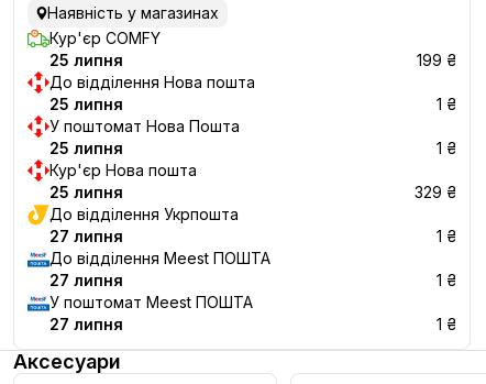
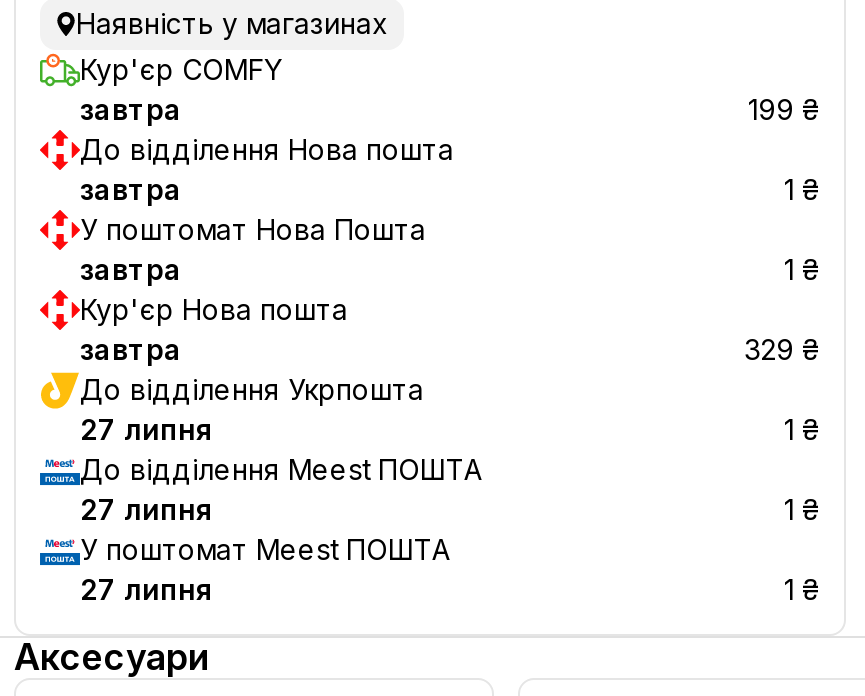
- 25 липня
+ завтра

- 25 липня
+ завтра

- 25 липня
+ завтра

- 25 липня
+ завтра
